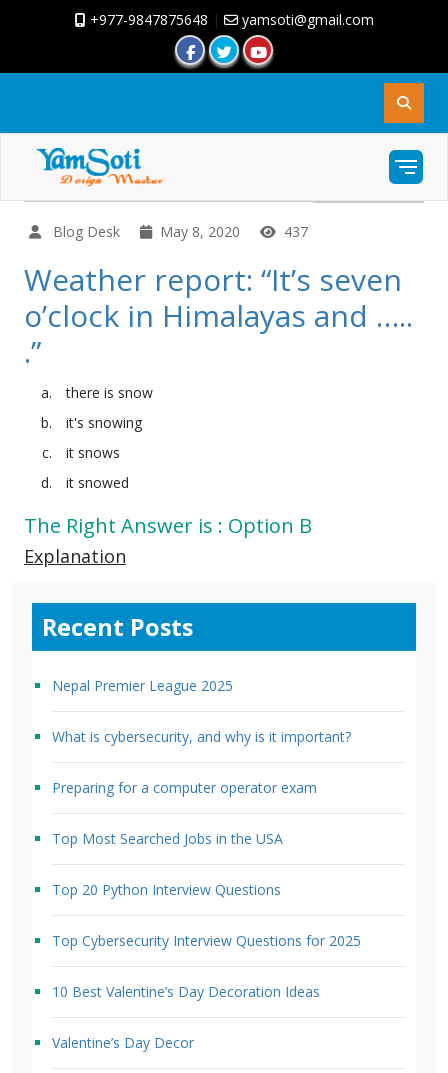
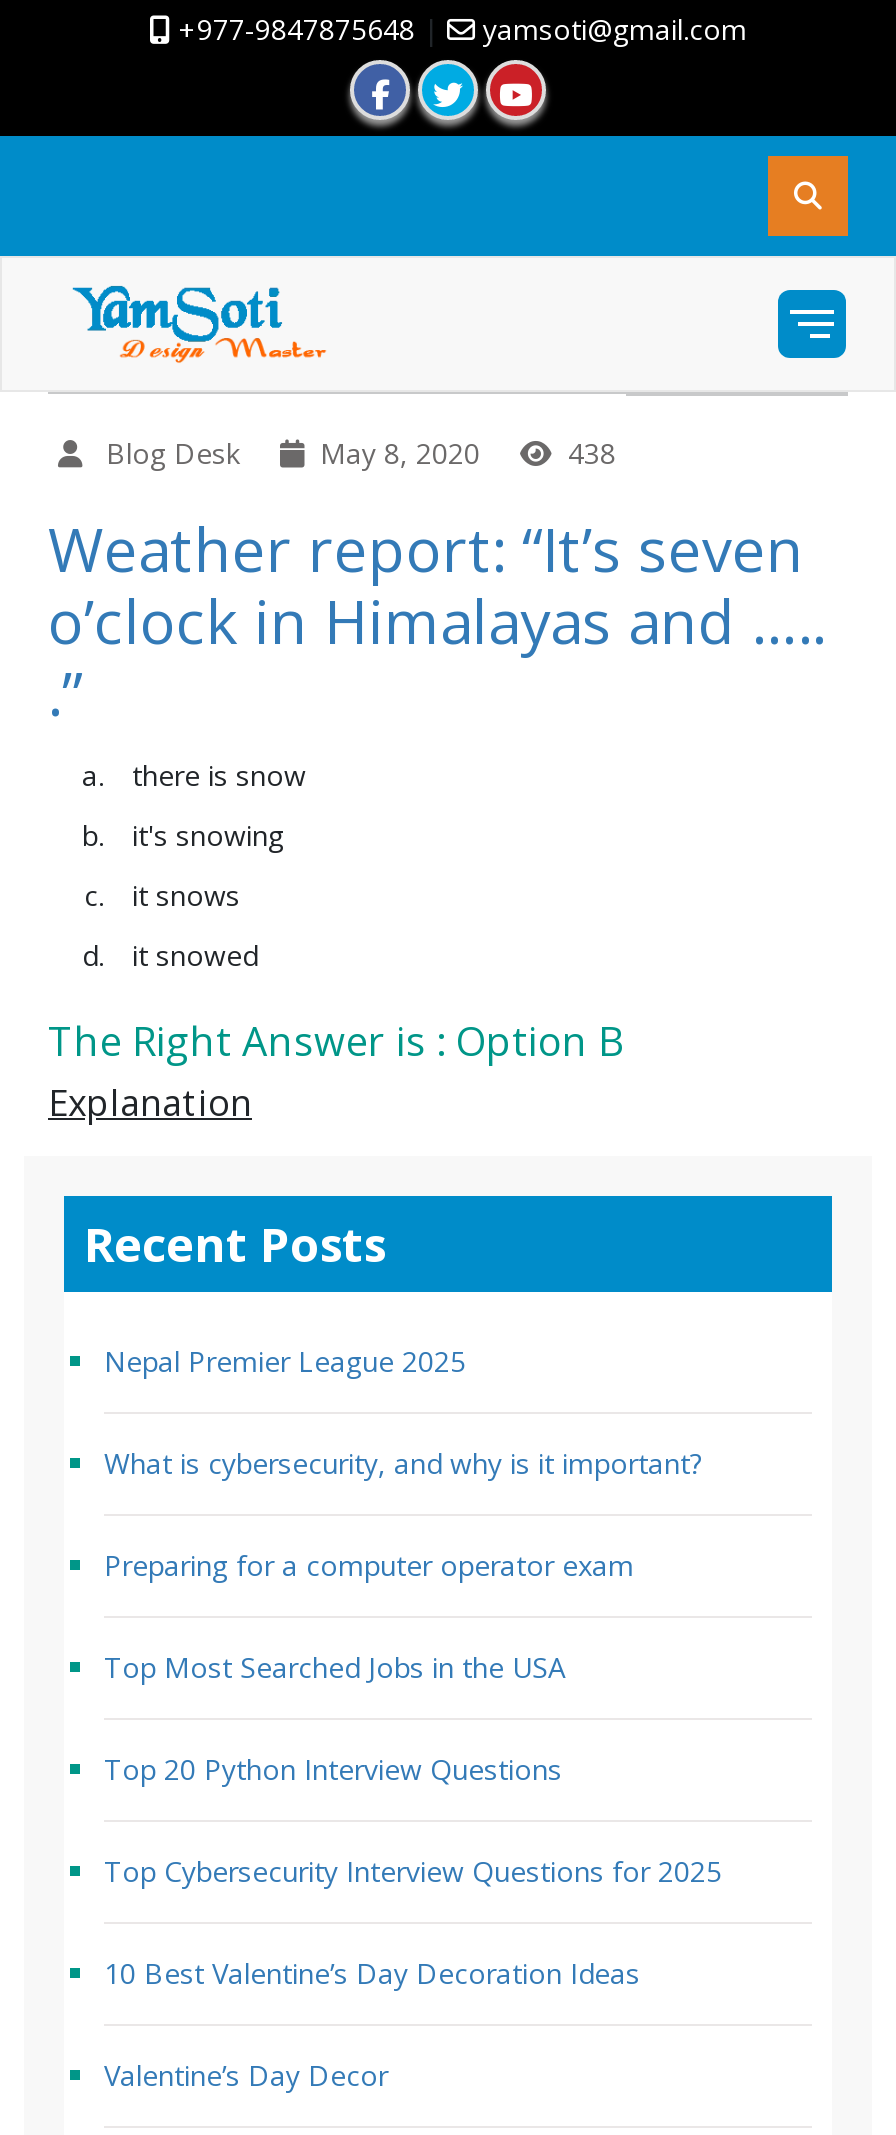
- Blog Desk May 8, 2020 437
+ Blog Desk May 8, 2020 438
